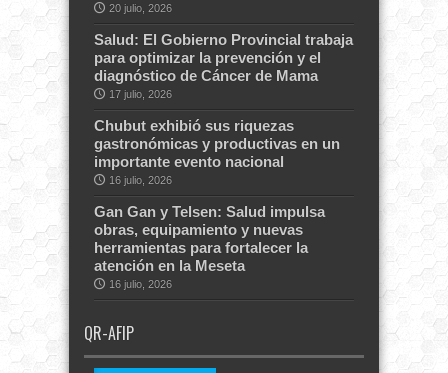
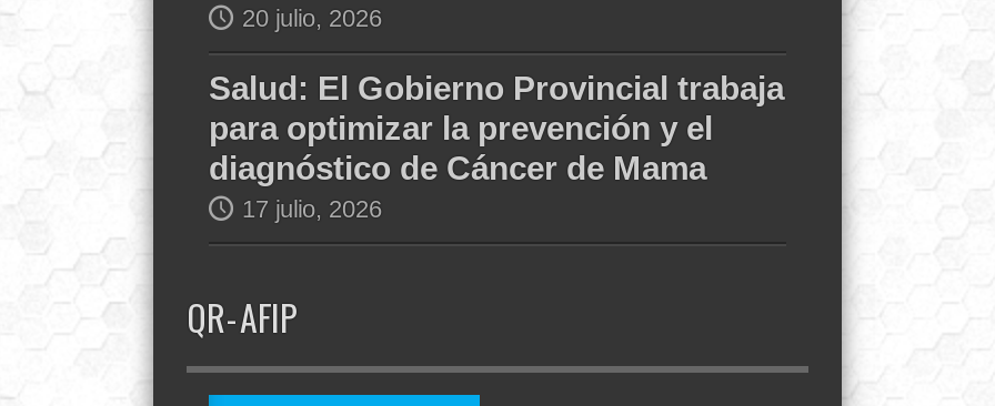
- Chubut exhibió sus riquezas
- gastronómicas y productivas en un
- importante evento nacional
- 16 julio, 2026
- Gan Gan y Telsen: Salud impulsa
- obras, equipamiento y nuevas
- herramientas para fortalecer la
- atención en la Meseta
- 16 julio, 2026
